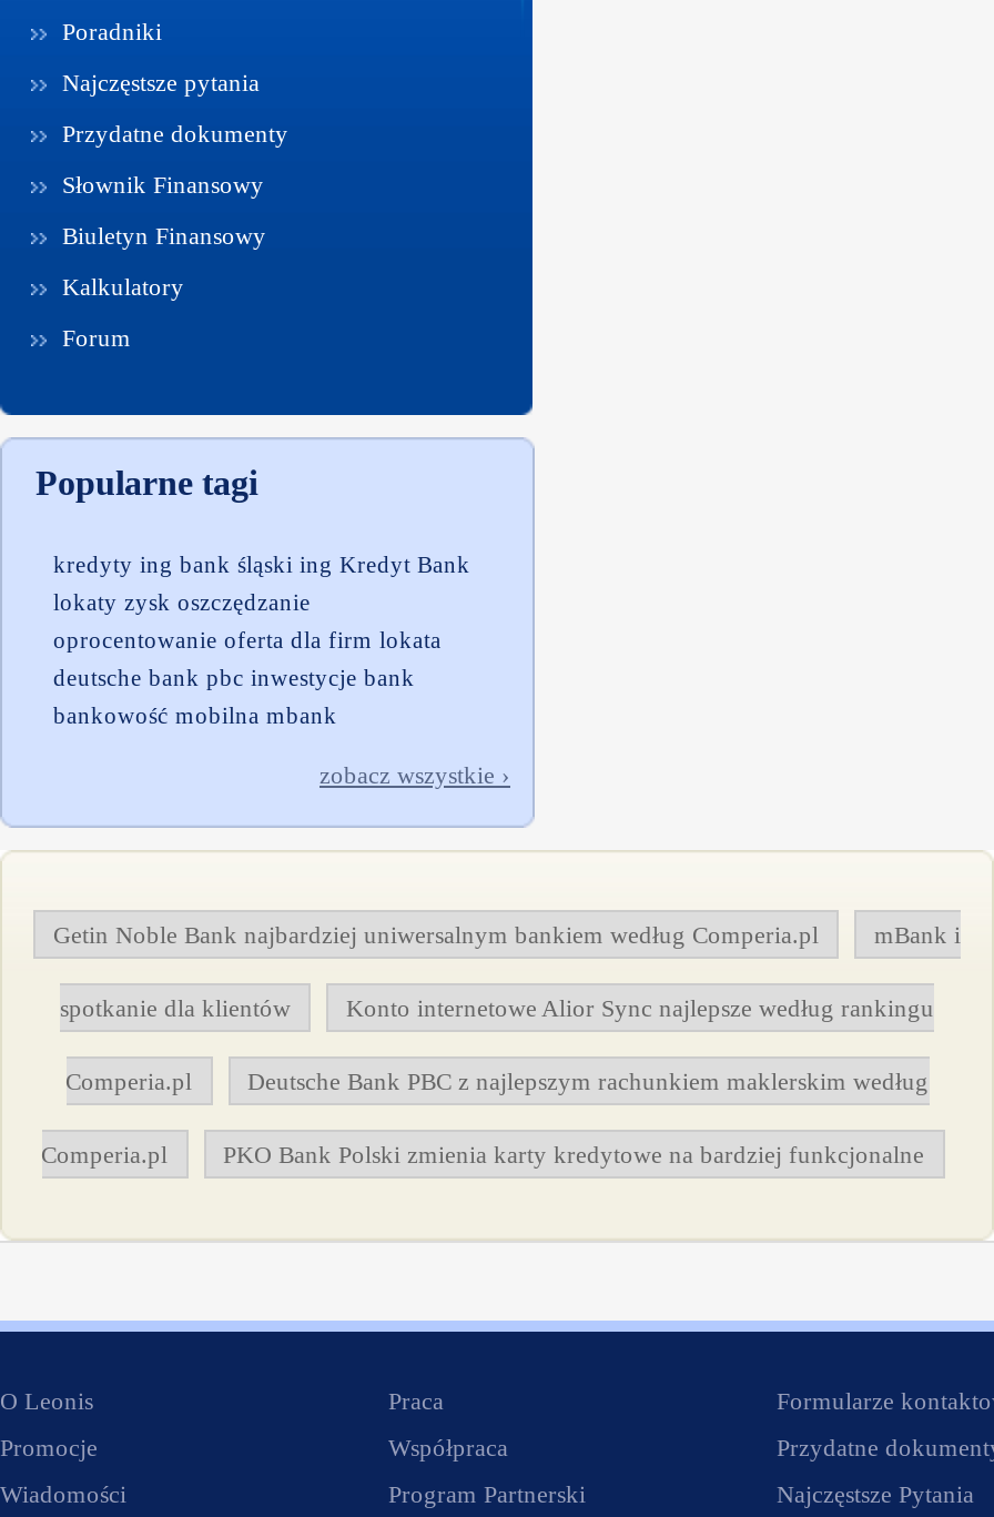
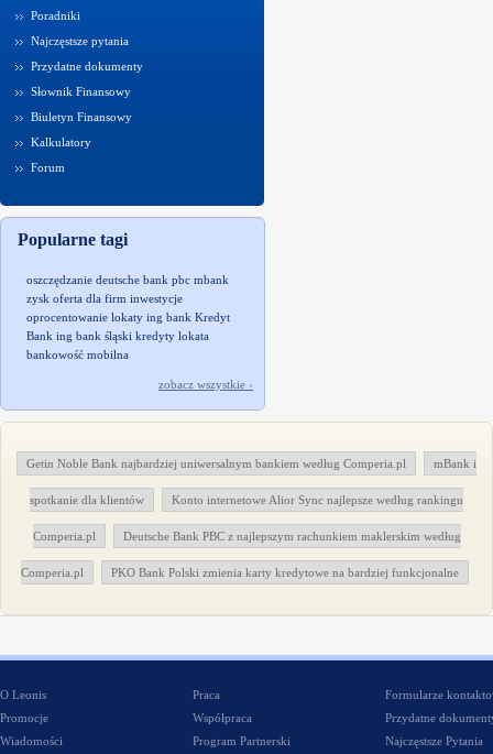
- kredyty ing bank śląski ing Kredyt Bank
+ oszczędzanie deutsche bank pbc mbank

- lokaty zysk oszczędzanie
+ zysk oferta dla firm inwestycje

- oprocentowanie oferta dla firm lokata
+ oprocentowanie lokaty ing bank Kredyt

- deutsche bank pbc inwestycje bank
+ Bank ing bank śląski kredyty lokata

- bankowość mobilna mbank
+ bankowość mobilna
